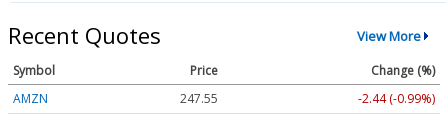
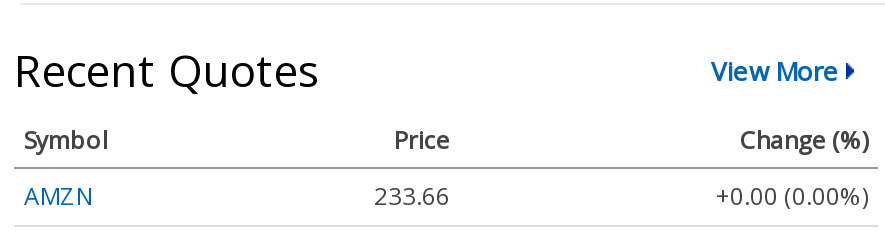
- 247.55
+ 233.66

- -2.44 (-0.99%)
+ +0.00 (0.00%)
